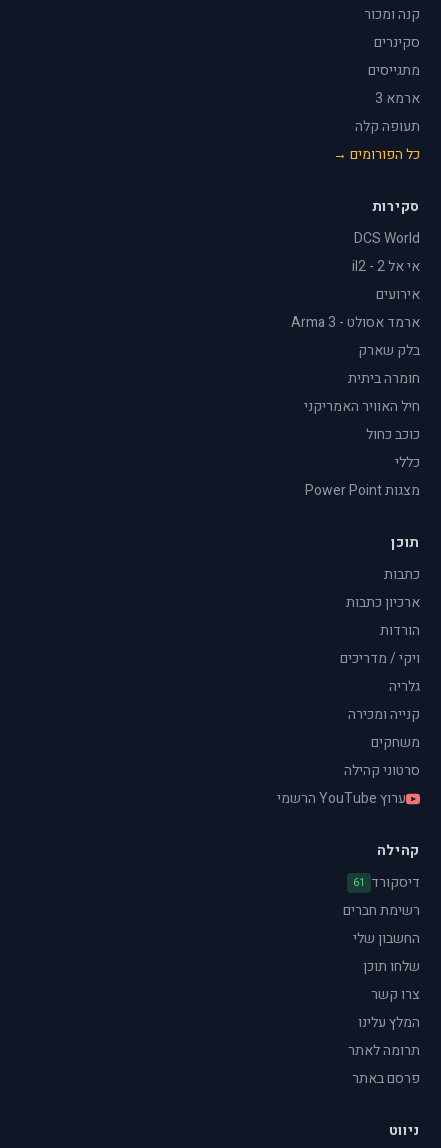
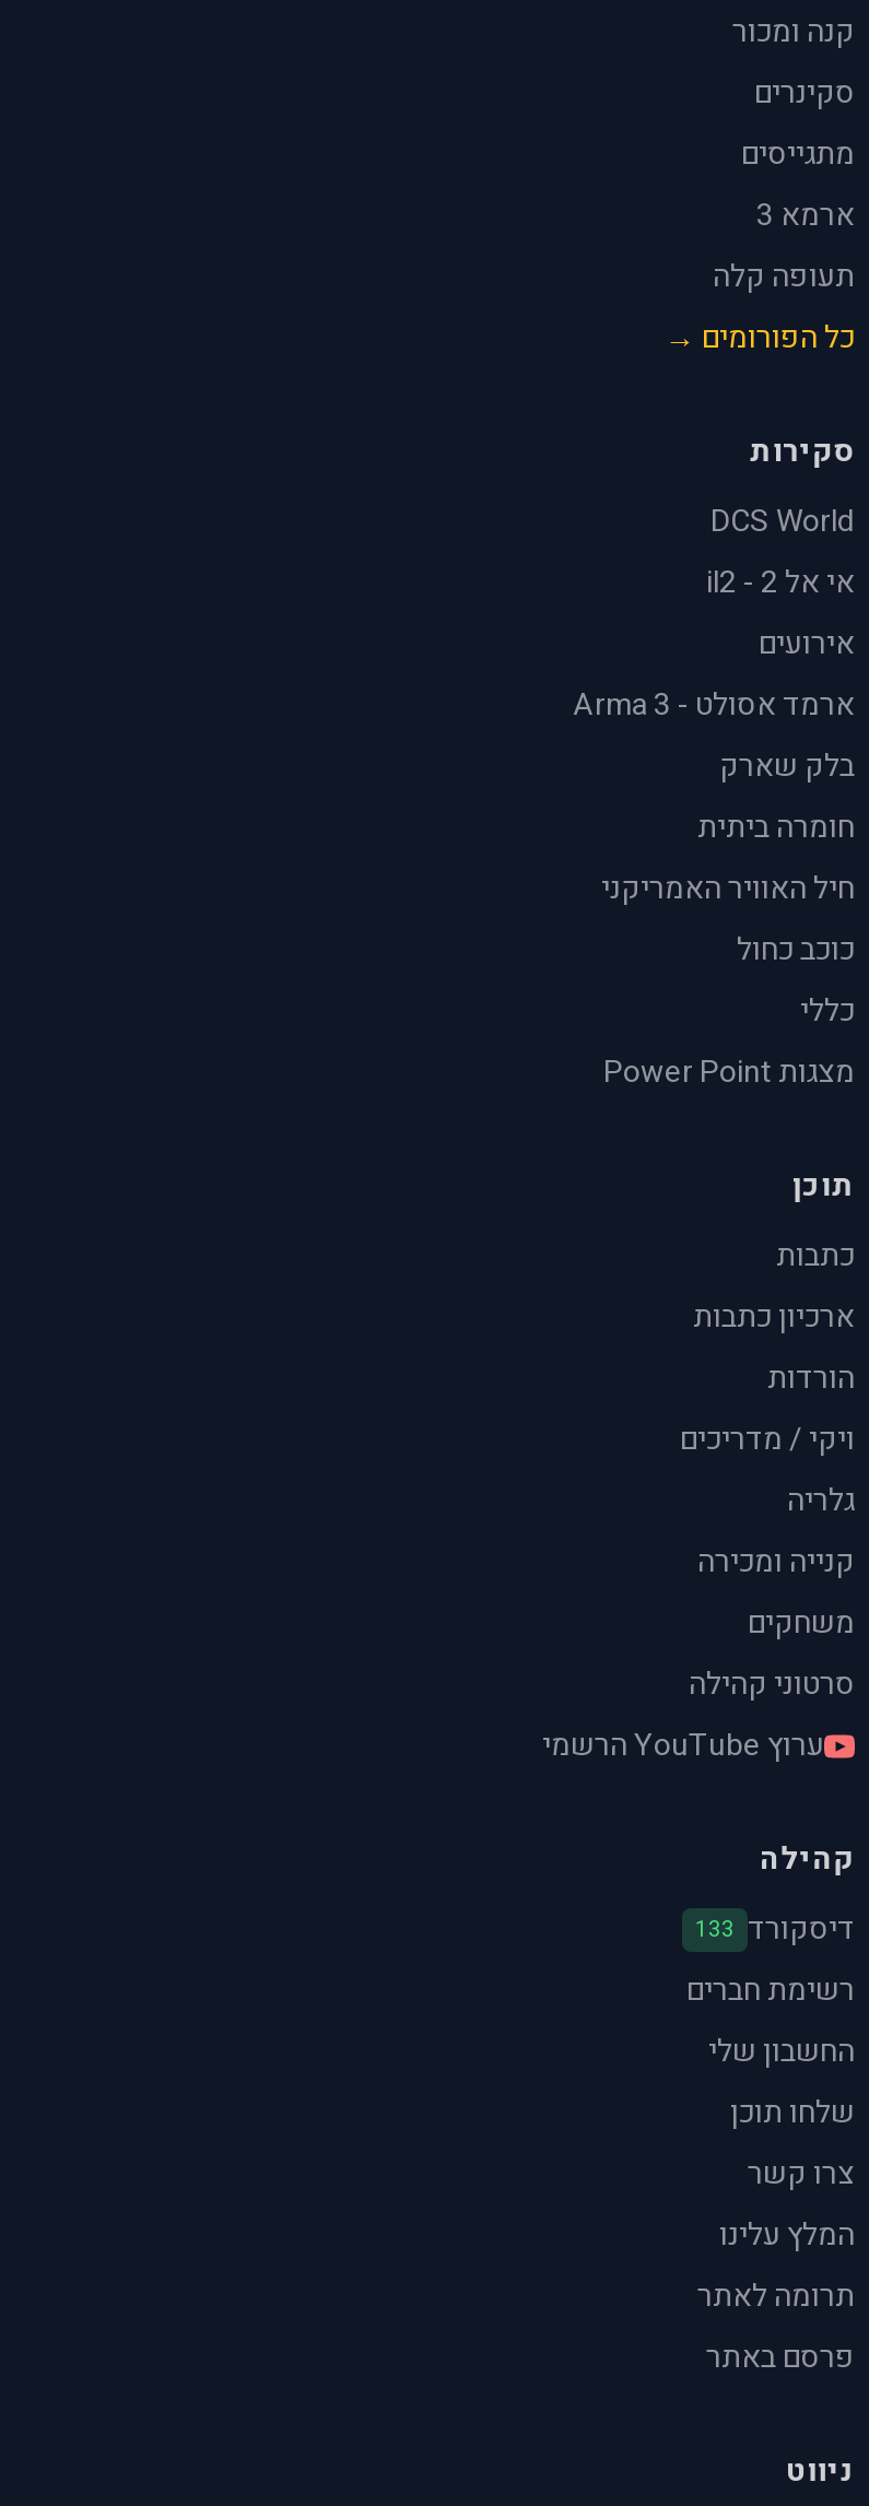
- דיסקורד 61
+ דיסקורד 133
